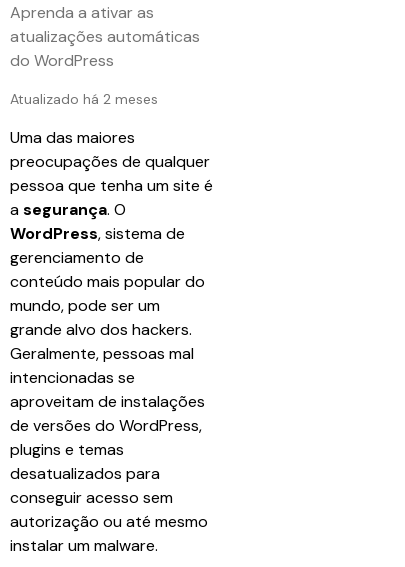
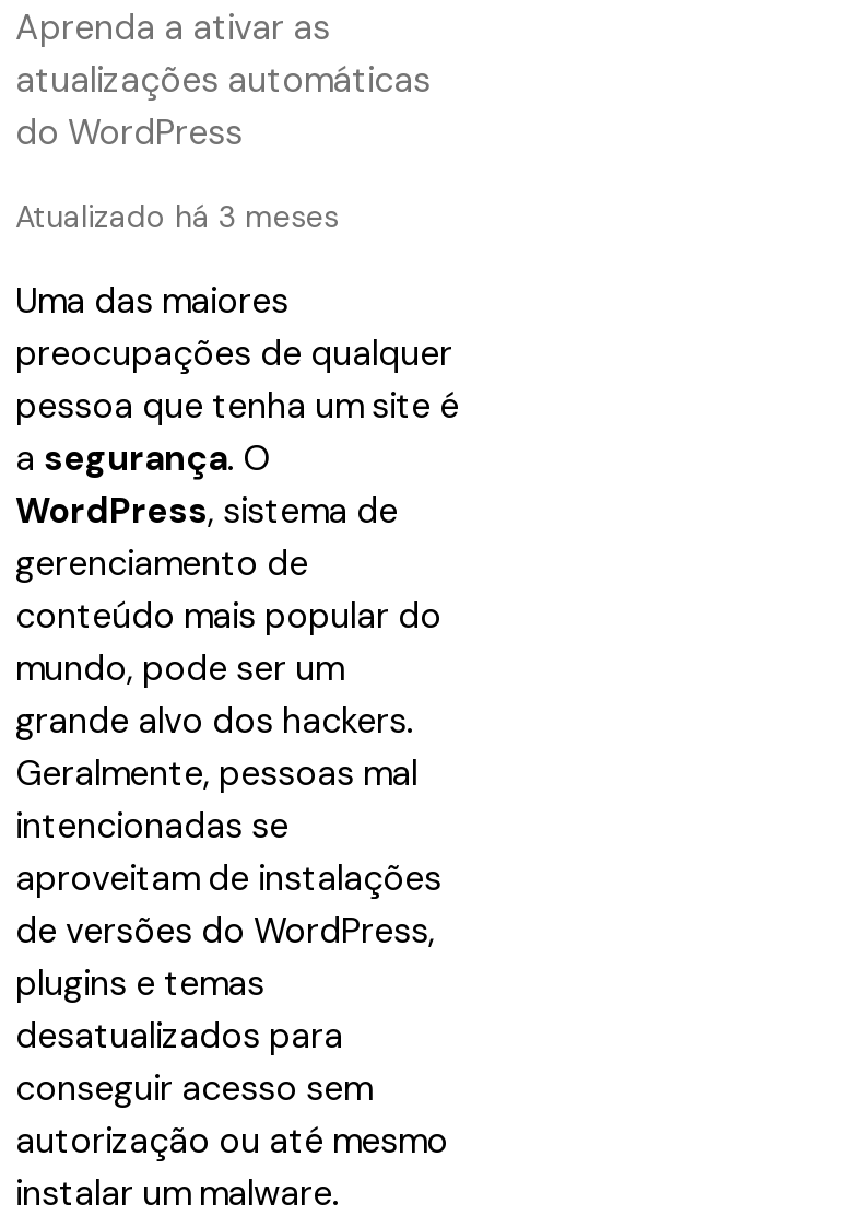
- Atualizado há 2 meses
+ Atualizado há 3 meses
